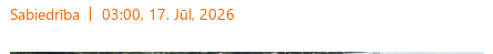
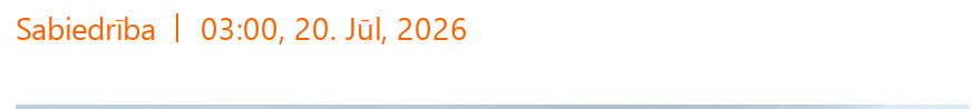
- Sabiedrība 03:00, 17. Jūl, 2026
+ Sabiedrība 03:00, 20. Jūl, 2026
